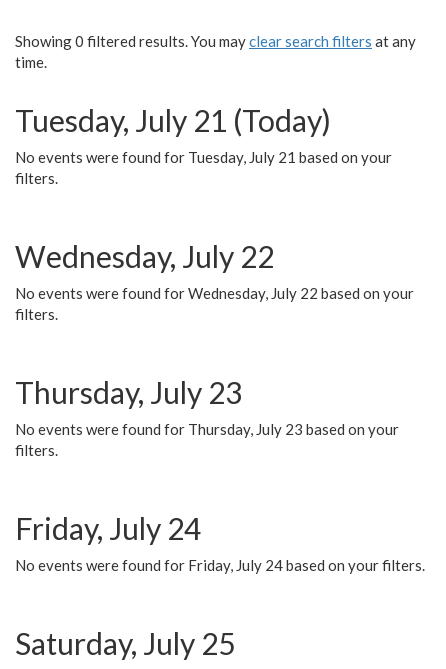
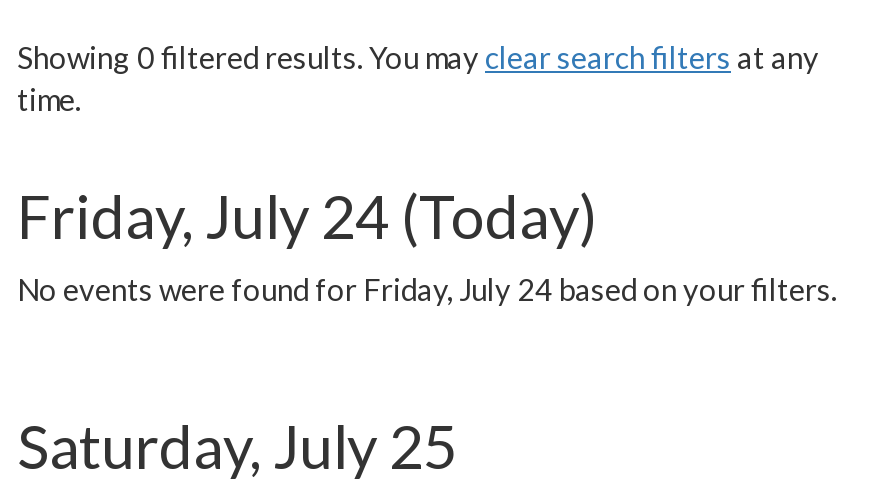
- Tuesday, July 21 (Today)
- No events were found for Tuesday, July 21 based on your
- filters.
- Wednesday, July 22
- No events were found for Wednesday, July 22 based on your
- filters.
- Thursday, July 23
- No events were found for Thursday, July 23 based on your
- filters.
- Friday, July 24
+ Friday, July 24 (Today)
